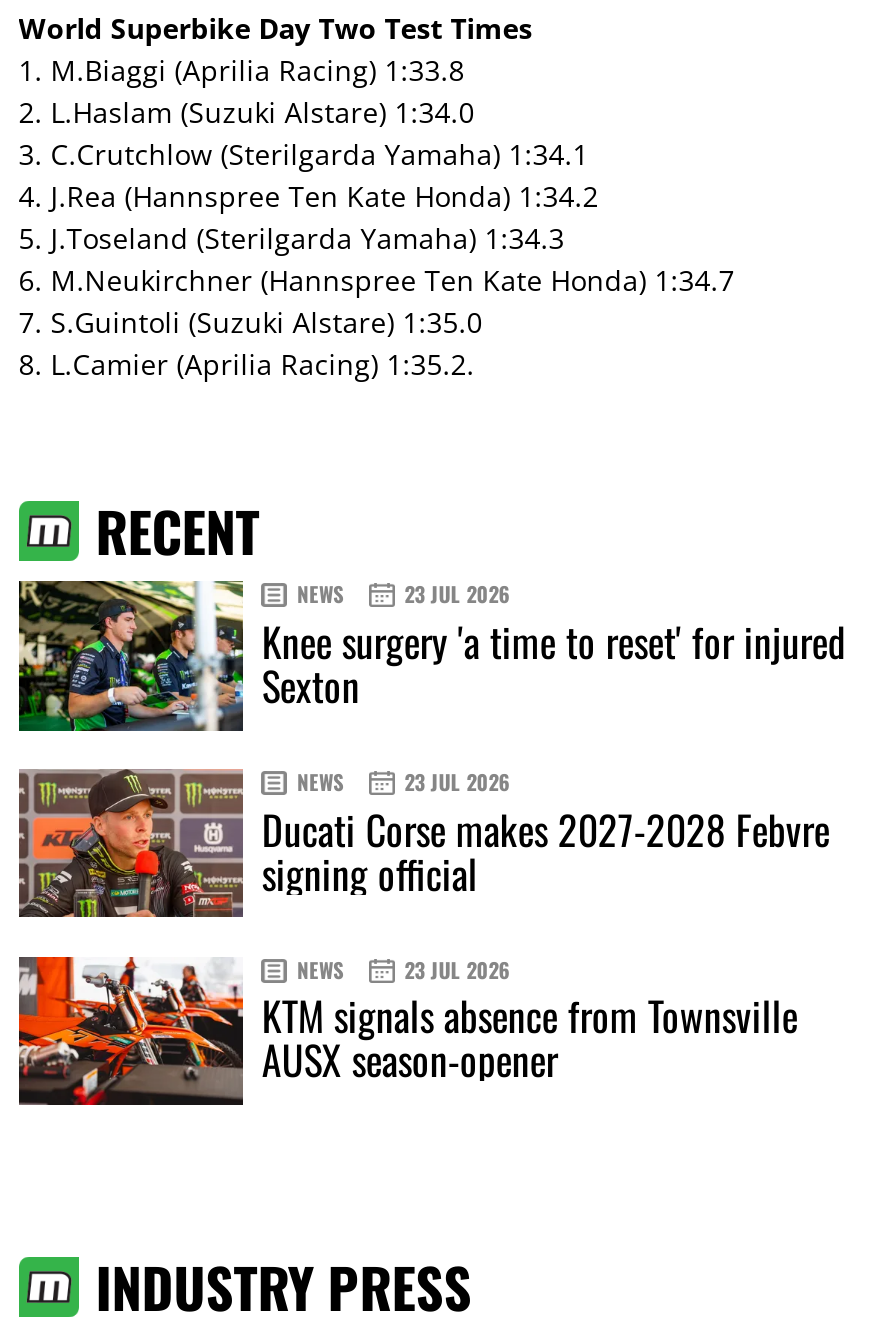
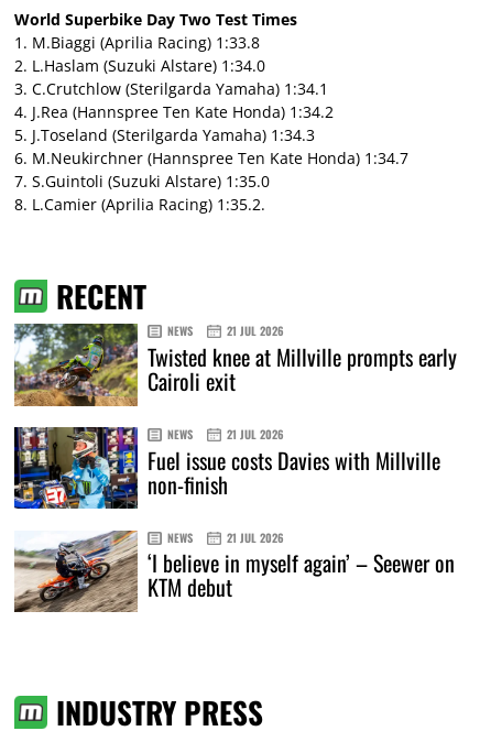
- [image]
- 23 JUL 2026
- Knee surgery 'a time to reset' for injured
- Sexton
+ [image]
+ 21 JUL 2026
+ Twisted knee at Millville prompts early
+ Cairoli exit

- [image]
- 23 JUL 2026
- Ducati Corse makes 2027-2028 Febvre
- signing official
+ [image]
+ 21 JUL 2026
+ Fuel issue costs Davies with Millville
+ non-finish

- [image]
- 23 JUL 2026
- KTM signals absence from Townsville
- AUSX season-opener
+ [image]
+ 21 JUL 2026
+ ‘I believe in myself again’ – Seewer on
+ KTM debut
